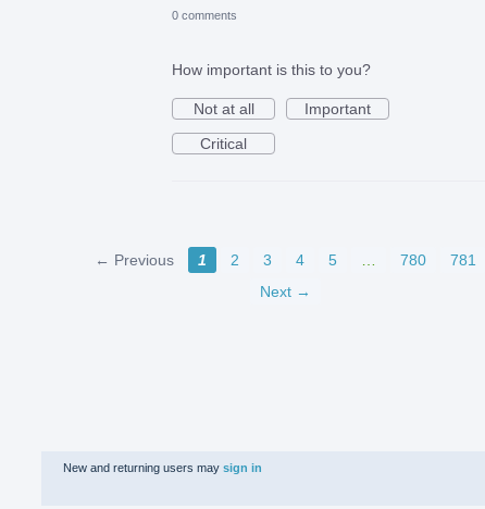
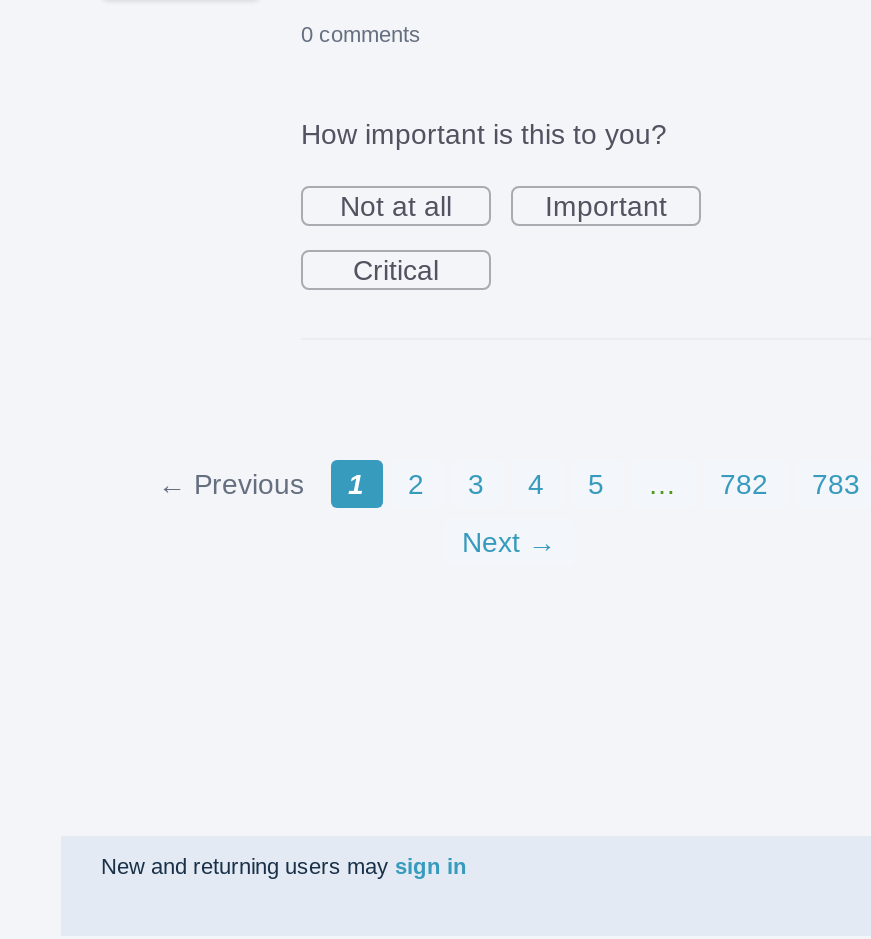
- 780
+ 782

- 781
+ 783
